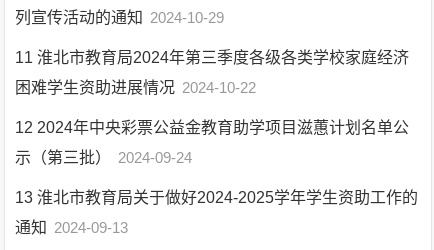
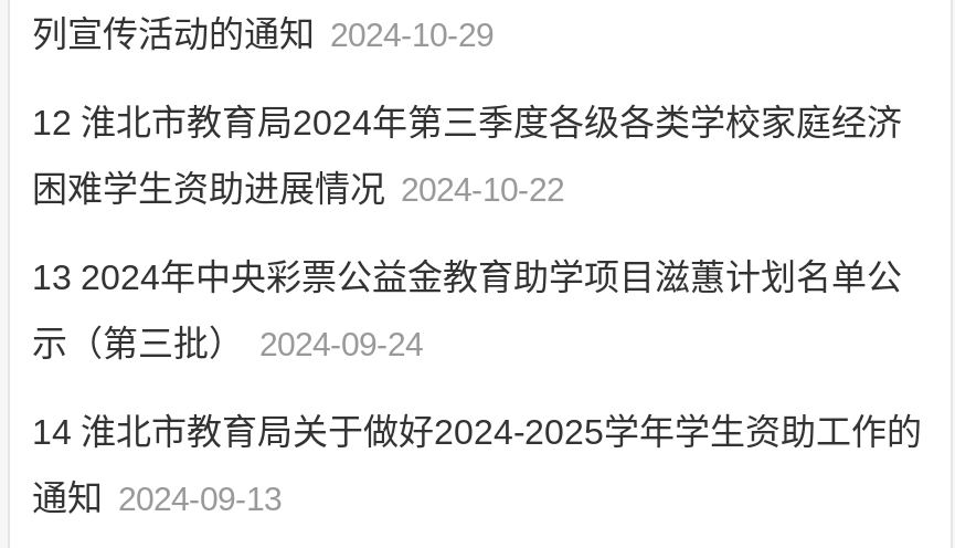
- 11 淮北市教育局2024年第三季度各级各类学校家庭经济
+ 12 淮北市教育局2024年第三季度各级各类学校家庭经济

- 12 2024年中央彩票公益金教育助学项目滋蕙计划名单公
+ 13 2024年中央彩票公益金教育助学项目滋蕙计划名单公

- 13 淮北市教育局关于做好2024-2025学年学生资助工作的
+ 14 淮北市教育局关于做好2024-2025学年学生资助工作的
